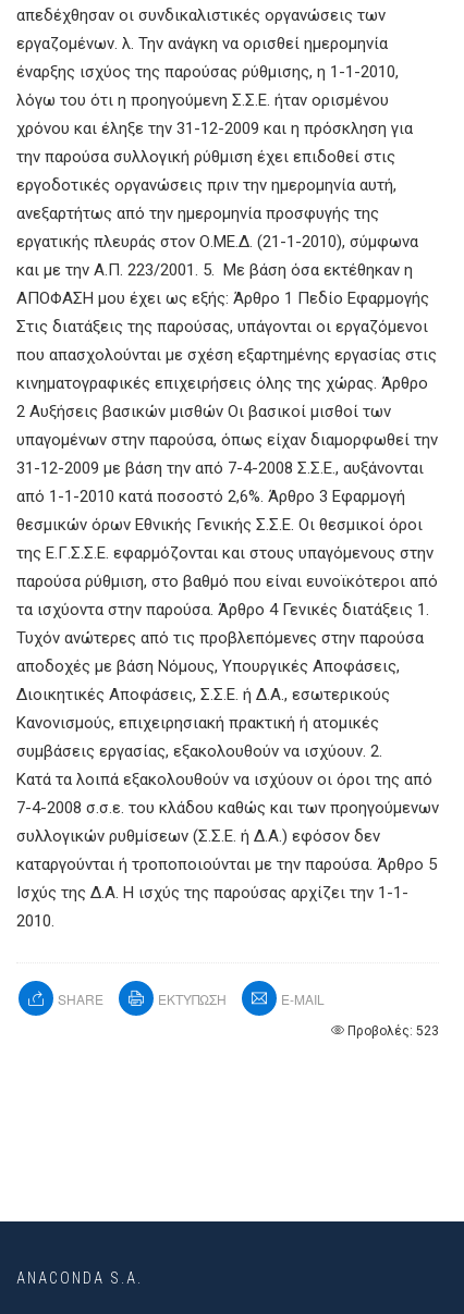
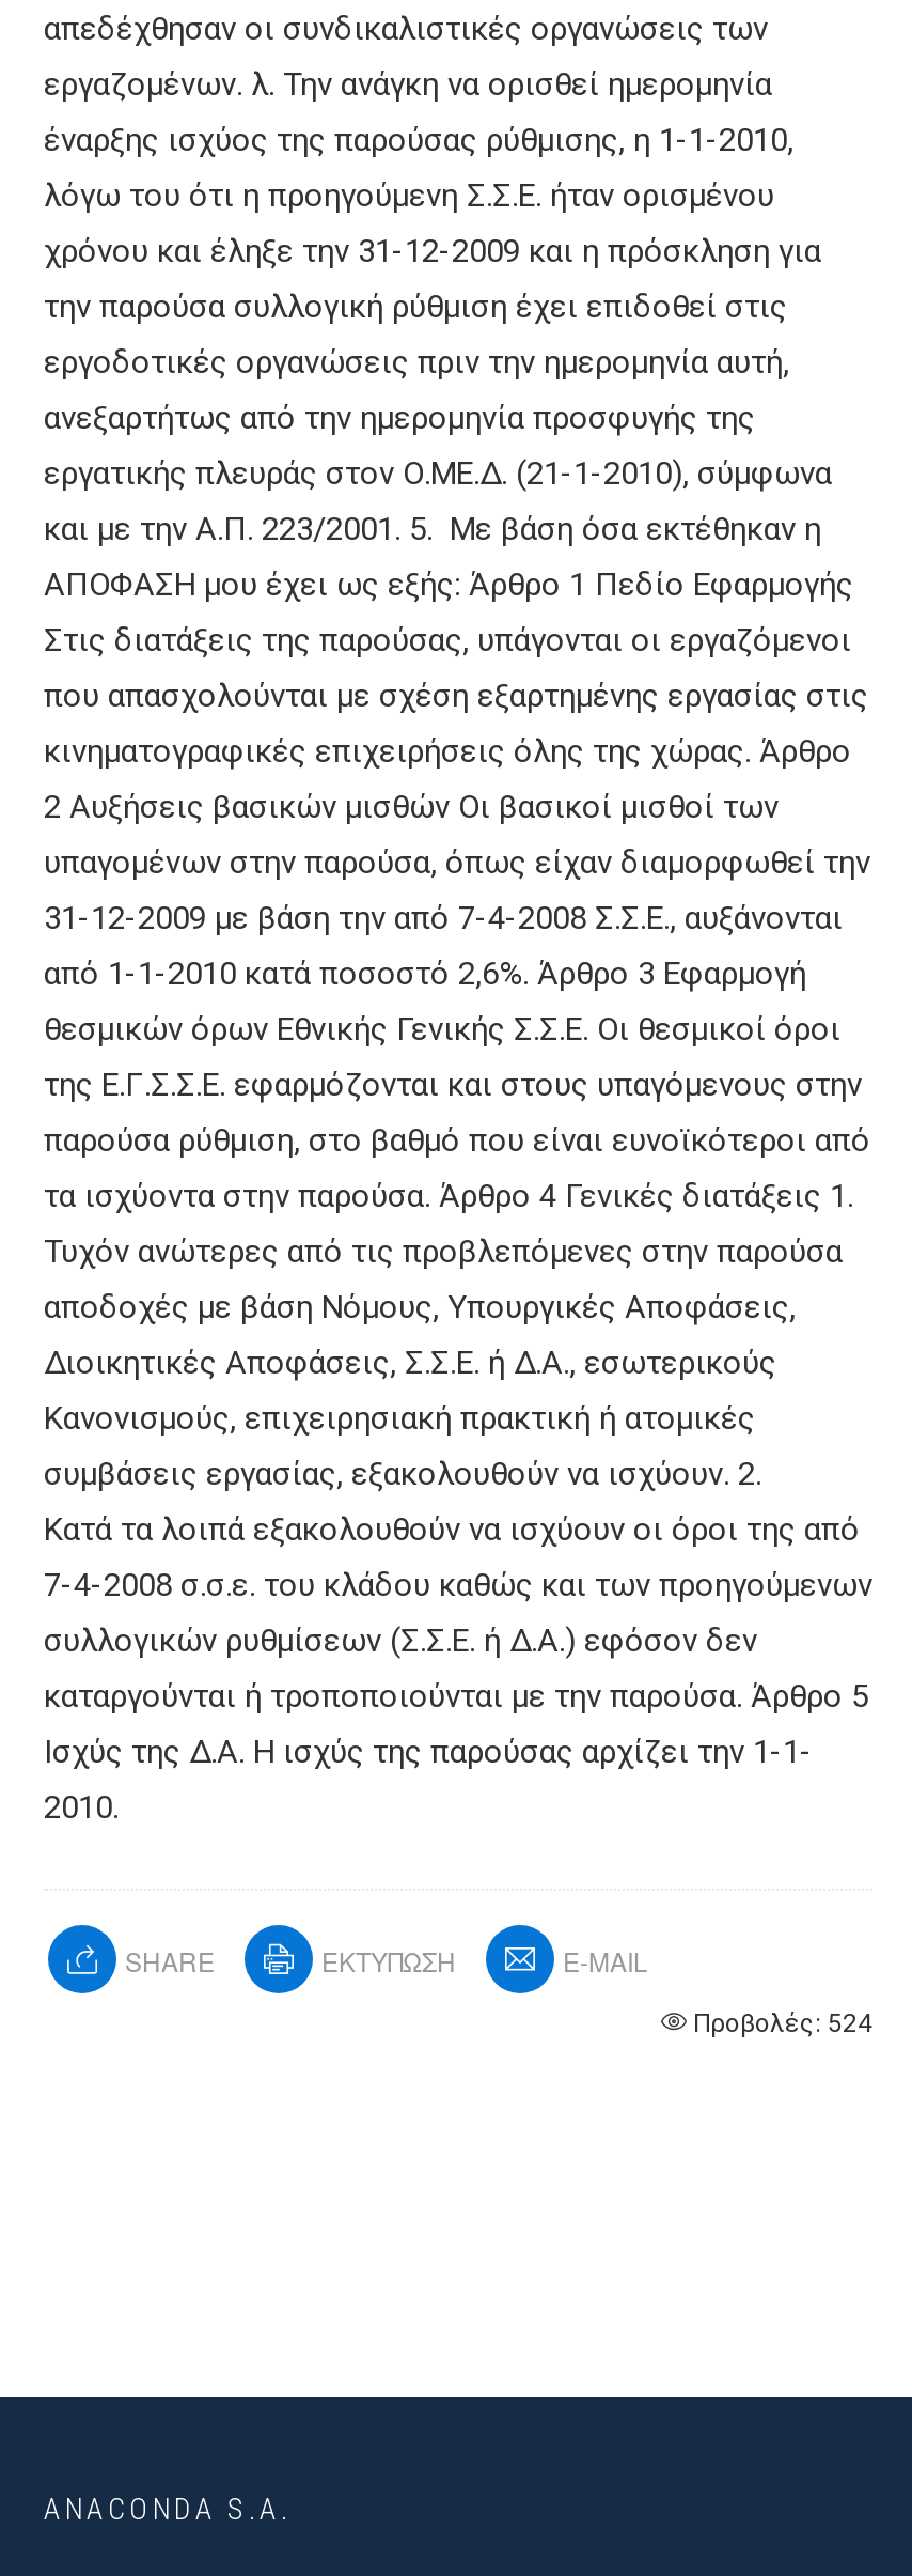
- Προβολές: 523
+ Προβολές: 524
